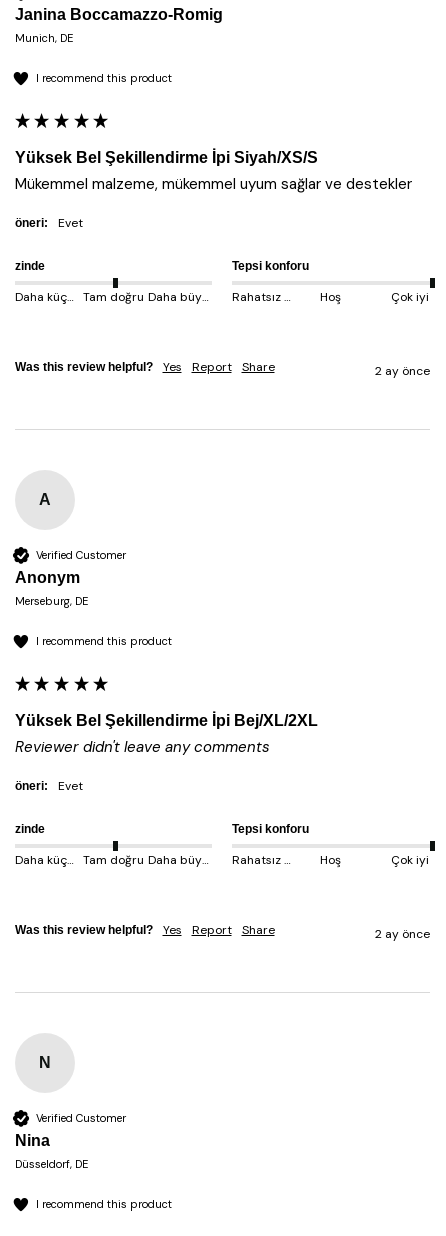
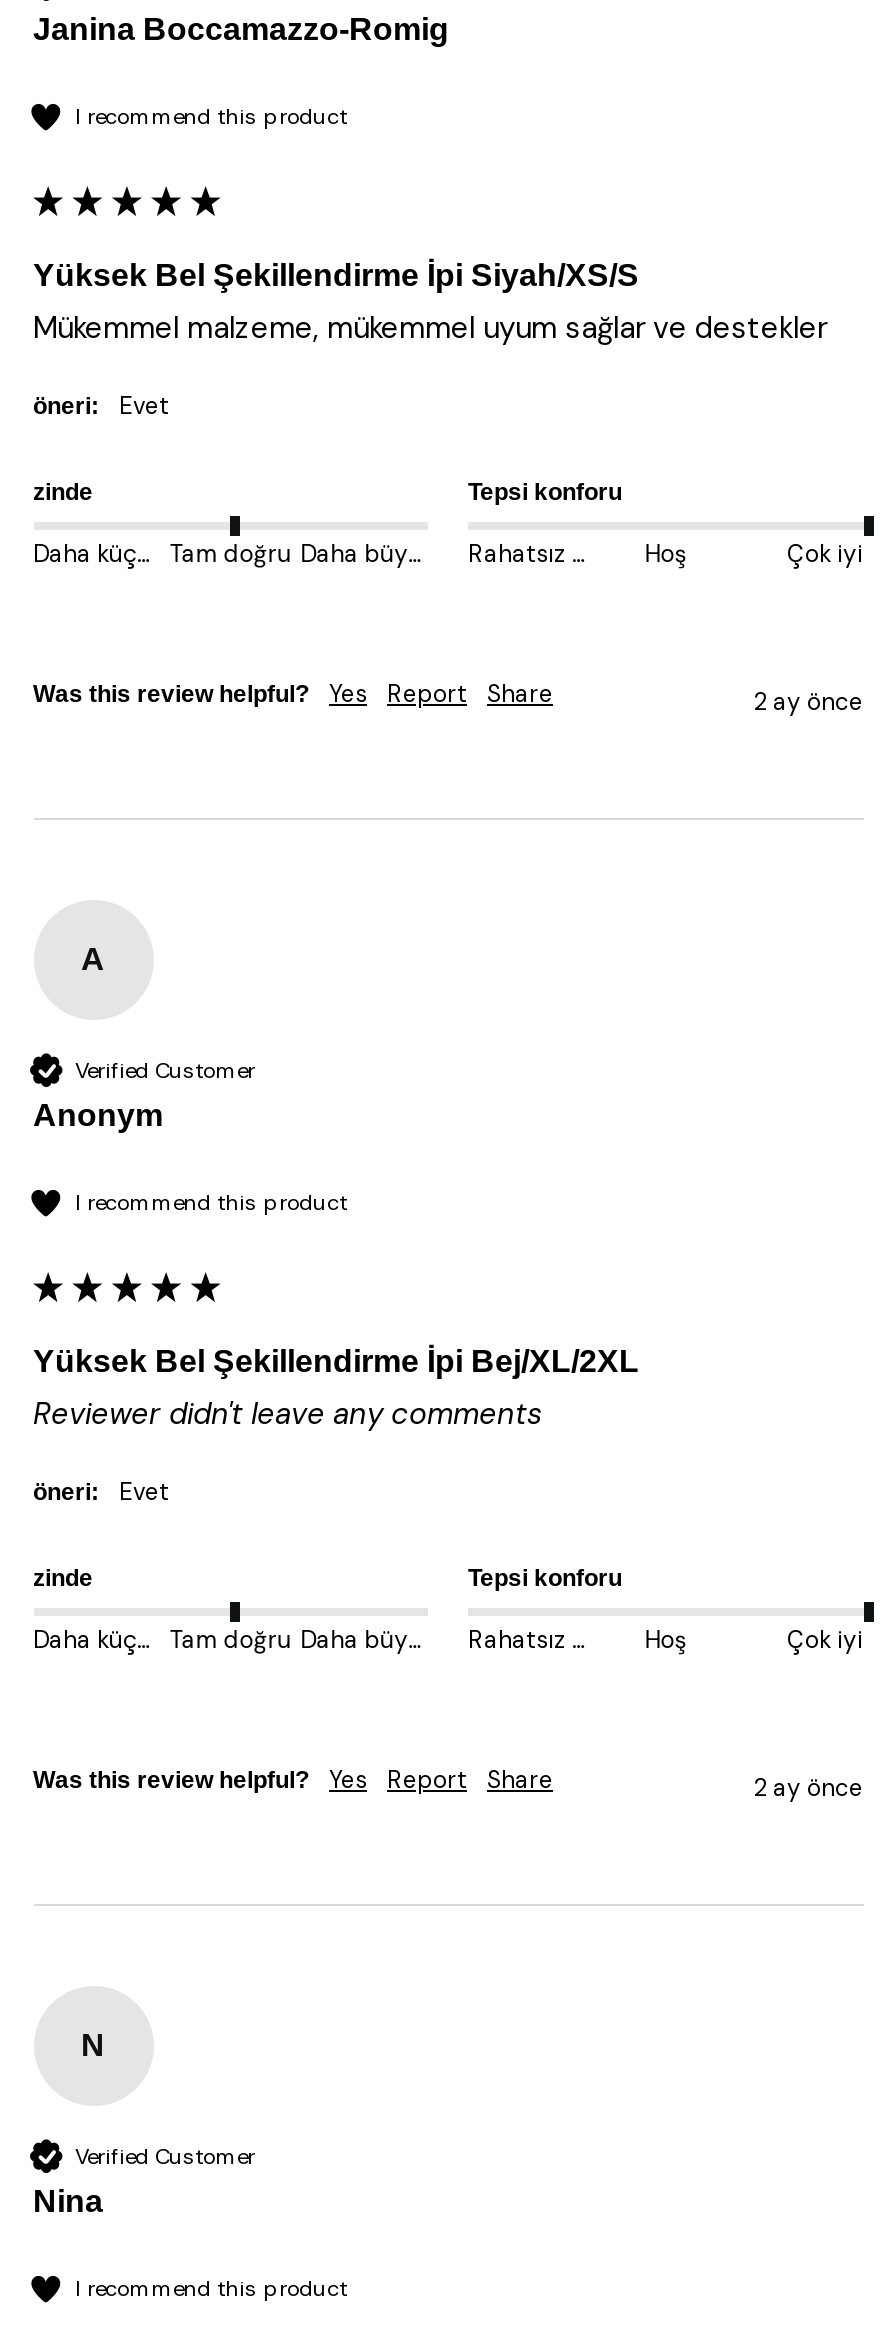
- Munich, DE

- Merseburg, DE

- Düsseldorf, DE
